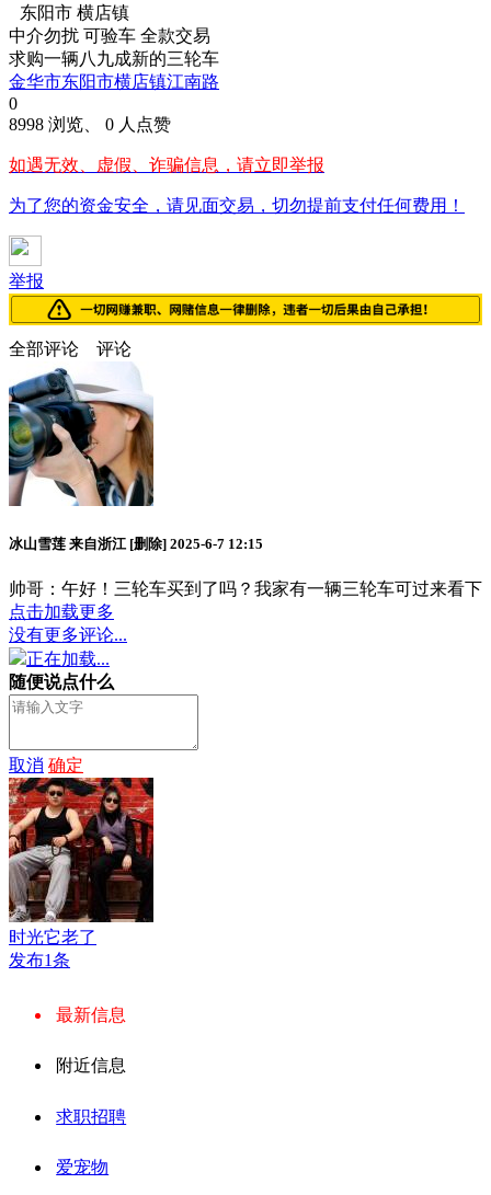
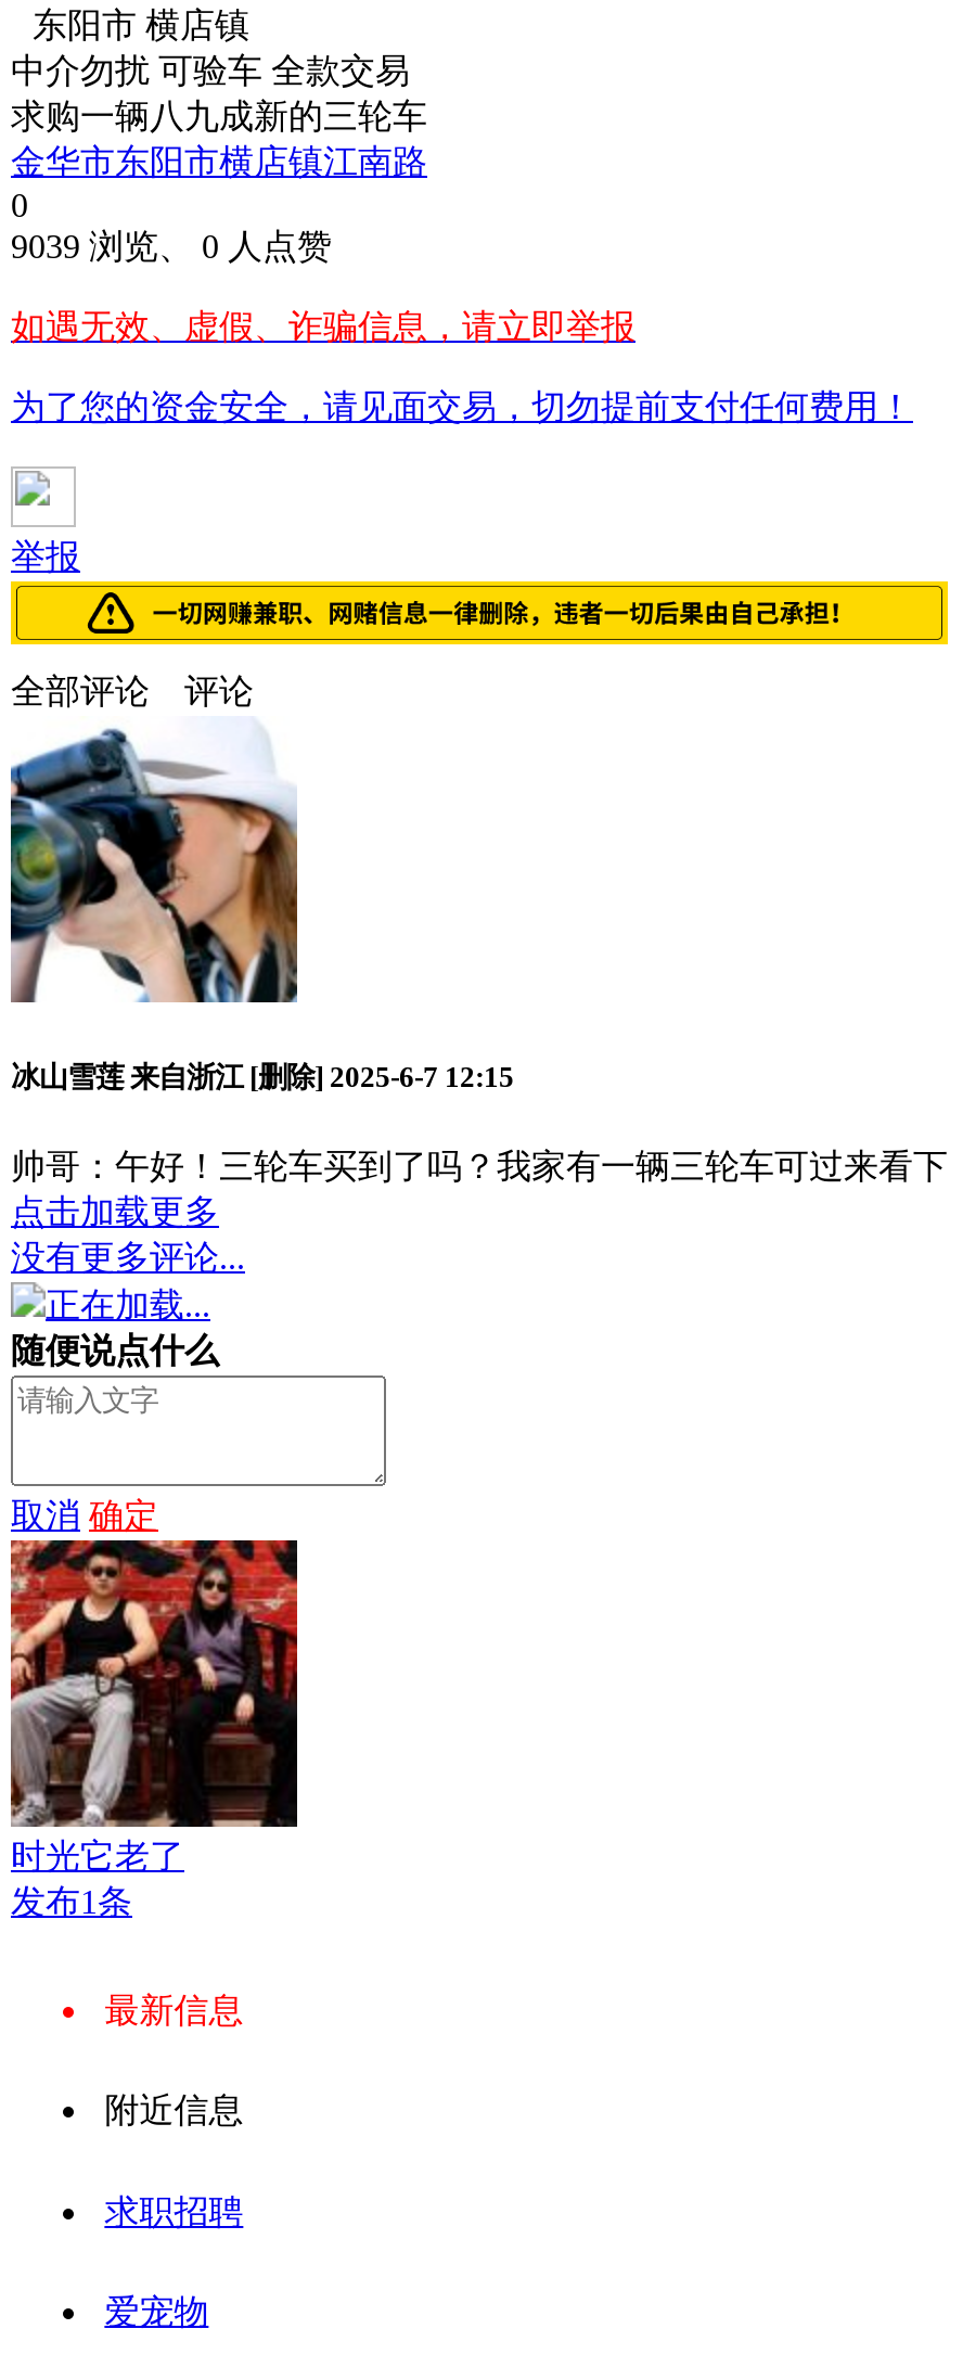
- 8998 浏览、 0 人点赞
+ 9039 浏览、 0 人点赞
